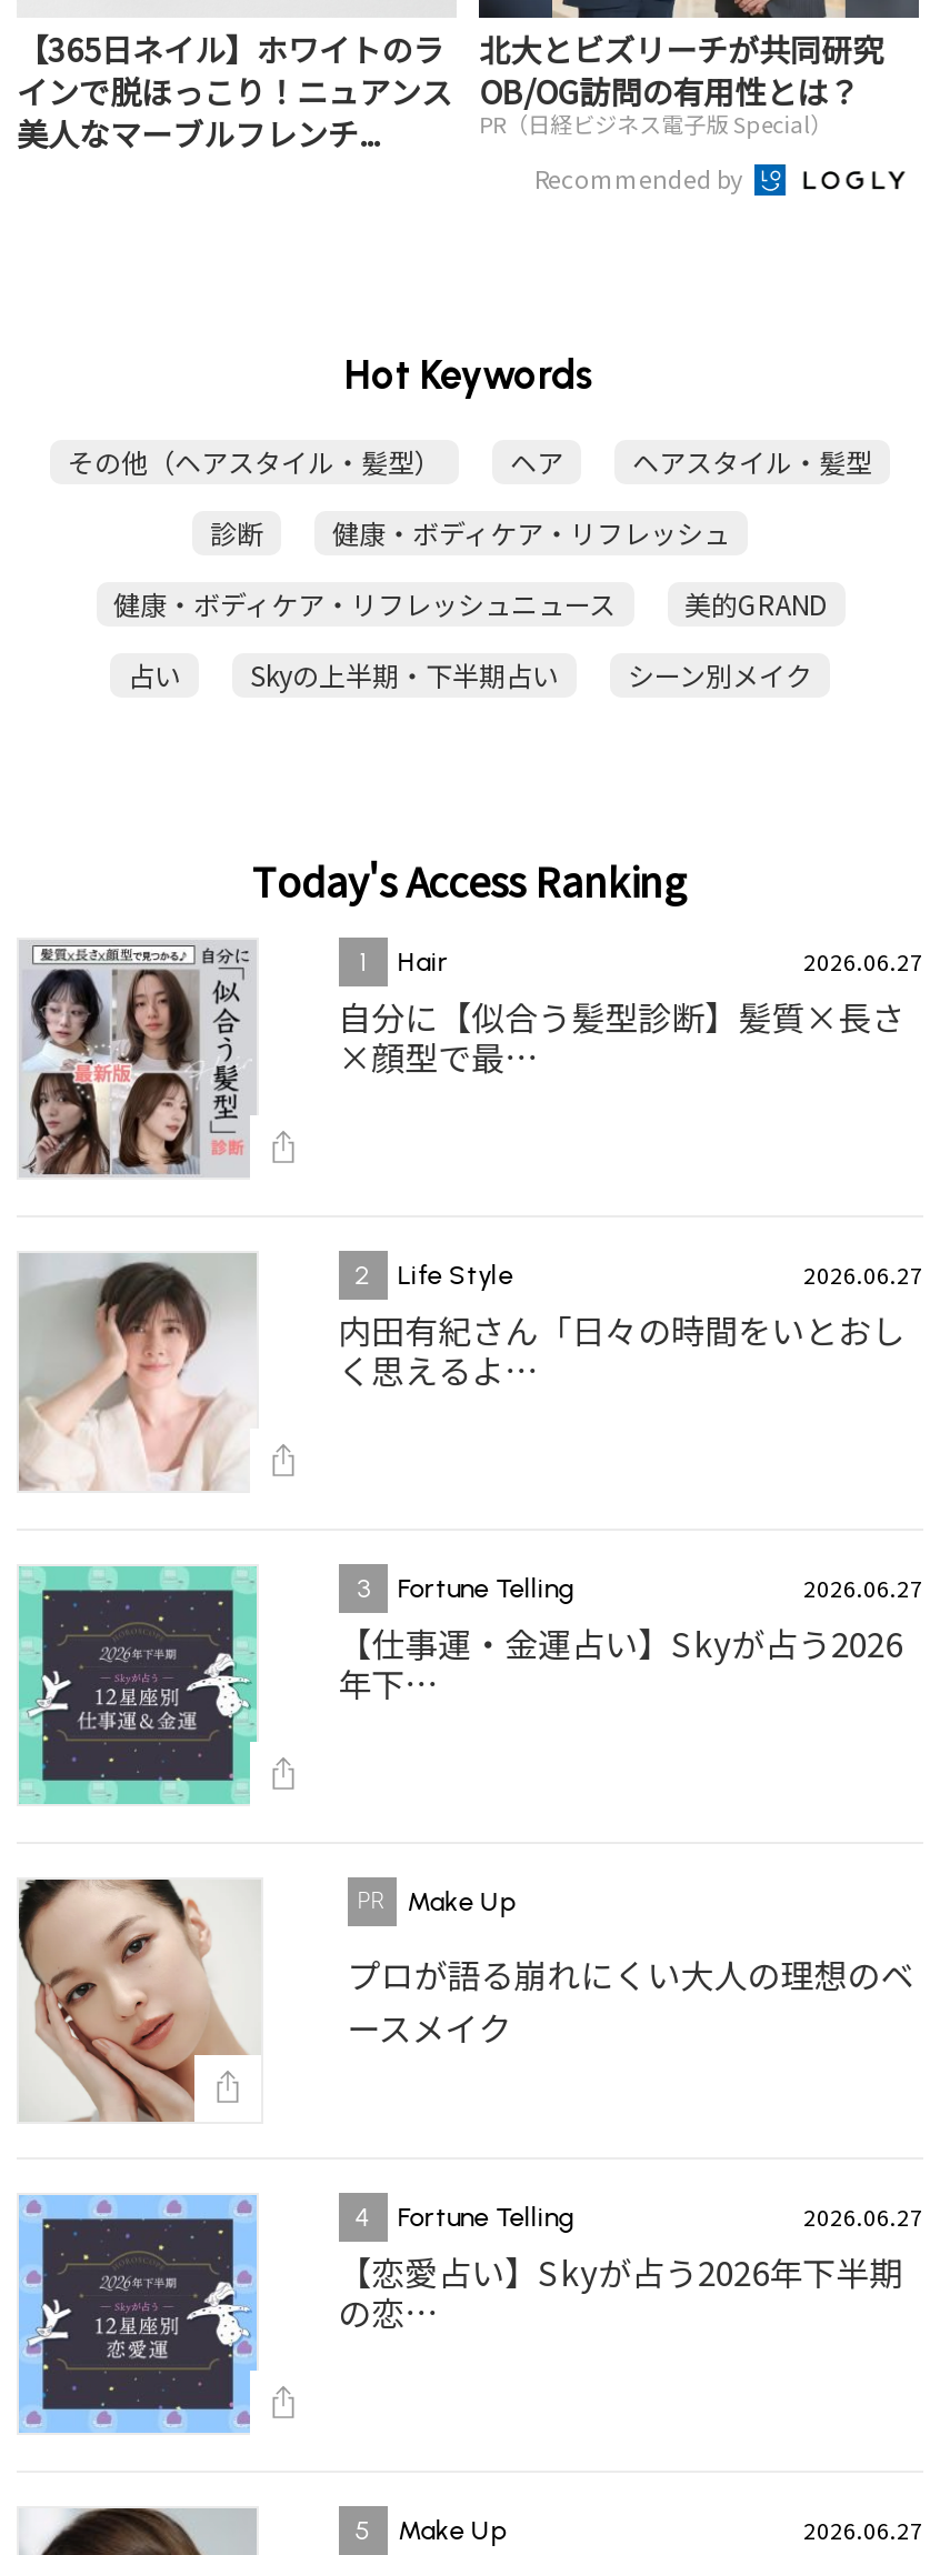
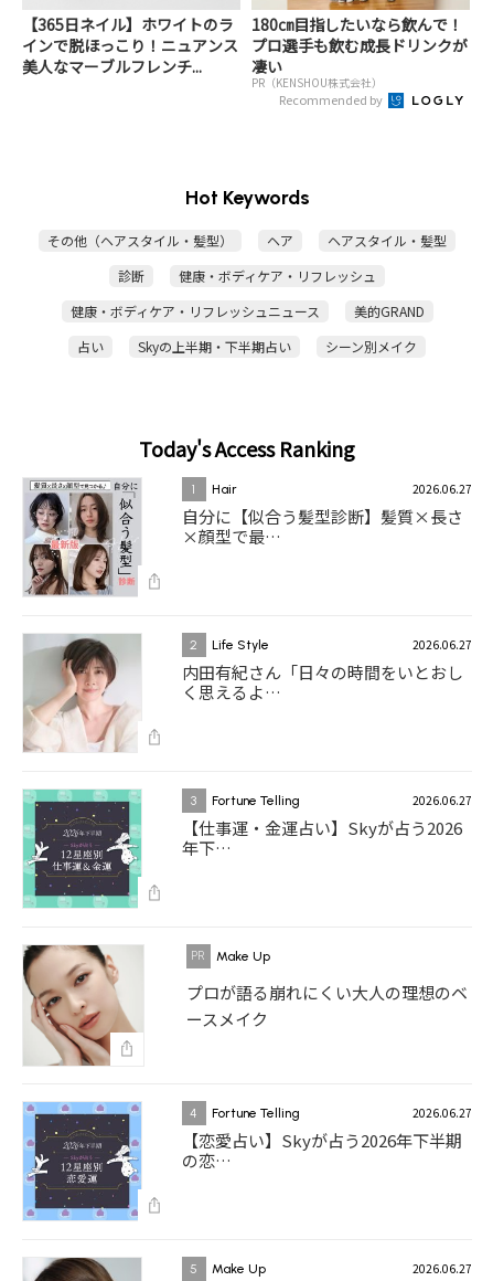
- 北大とビズリーチが共同研究
- OB/OG訪問の有用性とは？
- PR（日経ビジネス電子版 Special）
+ 180㎝目指したいなら飲んで！
+ プロ選手も飲む成長ドリンクが
+ 凄い
+ PR（KENSHOU株式会社）
